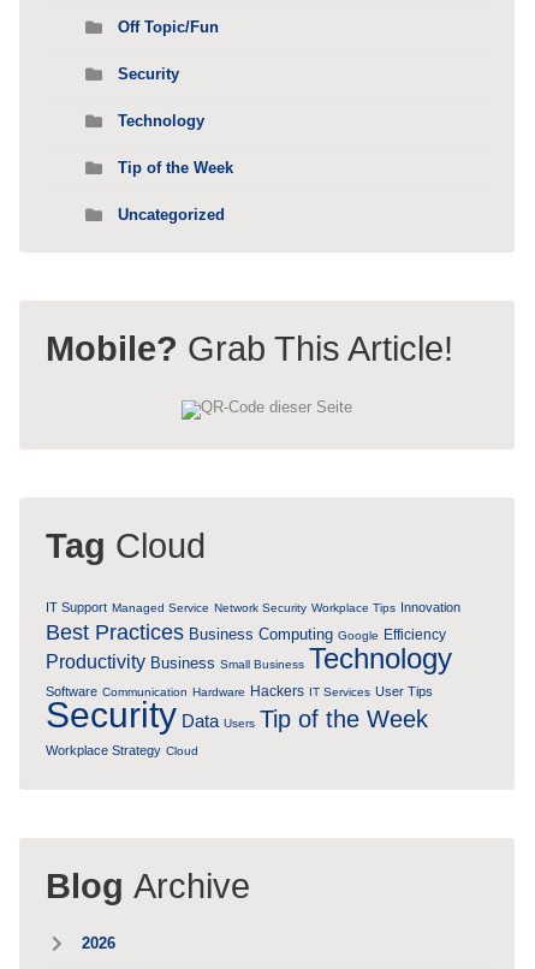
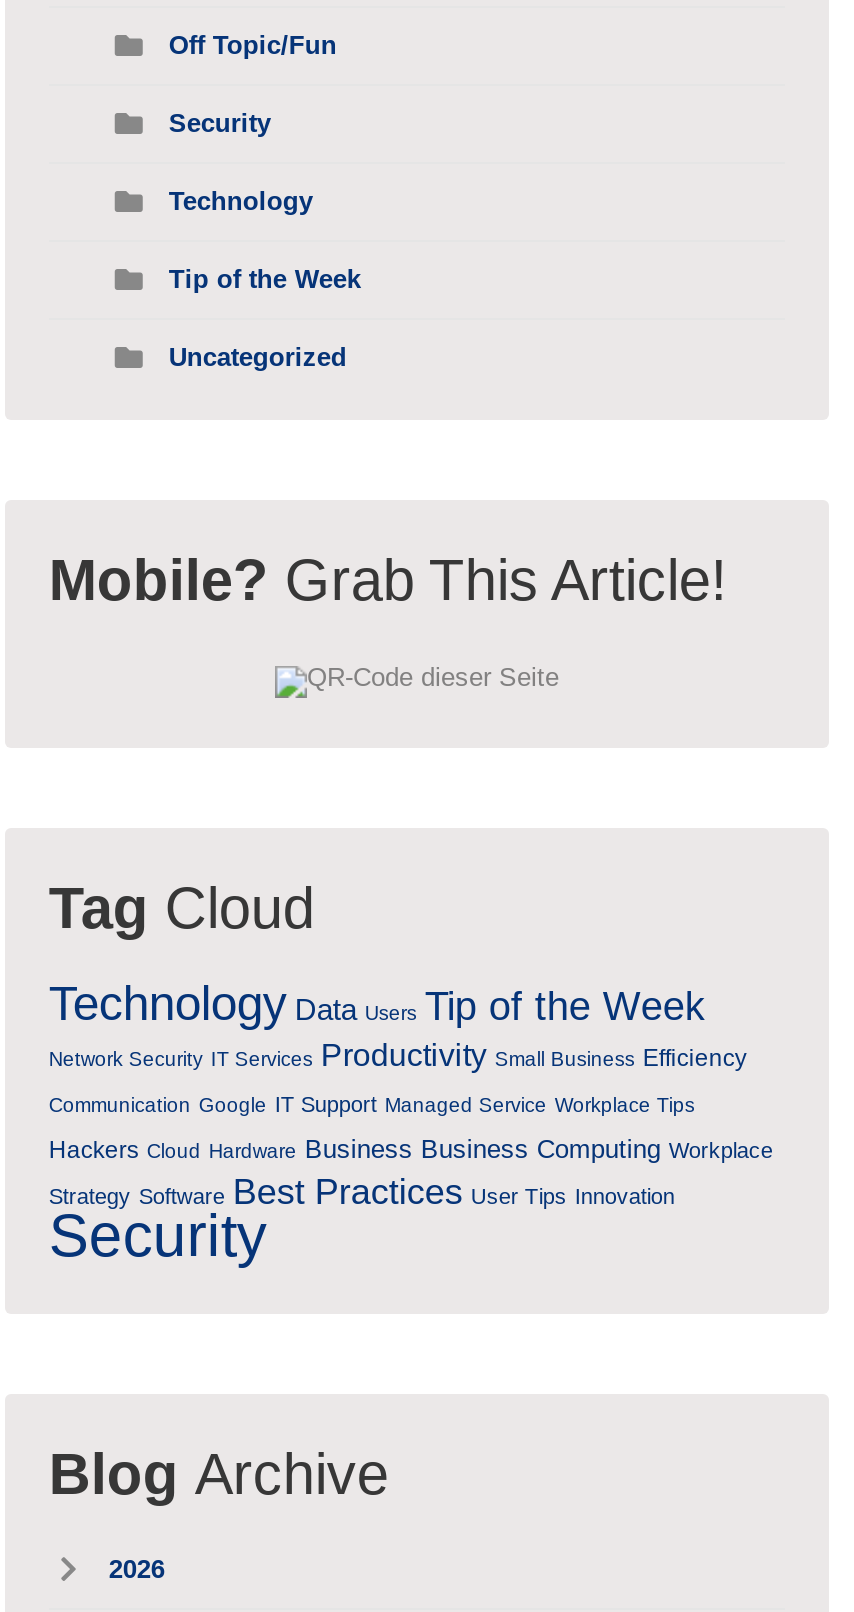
- IT Support Managed Service Network Security Workplace Tips Innovation
- Best Practices Business Computing Google Efficiency
- Productivity Business Small Business Technology
- Software Communication Hardware Hackers IT Services User Tips
- Security Data Users Tip of the Week
- Workplace Strategy Cloud
+ Technology Data Users Tip of the Week
+ Network Security IT Services Productivity Small Business Efficiency
+ Communication Google IT Support Managed Service Workplace Tips
+ Hackers Cloud Hardware Business Business Computing Workplace
+ Strategy Software Best Practices User Tips Innovation
+ Security
